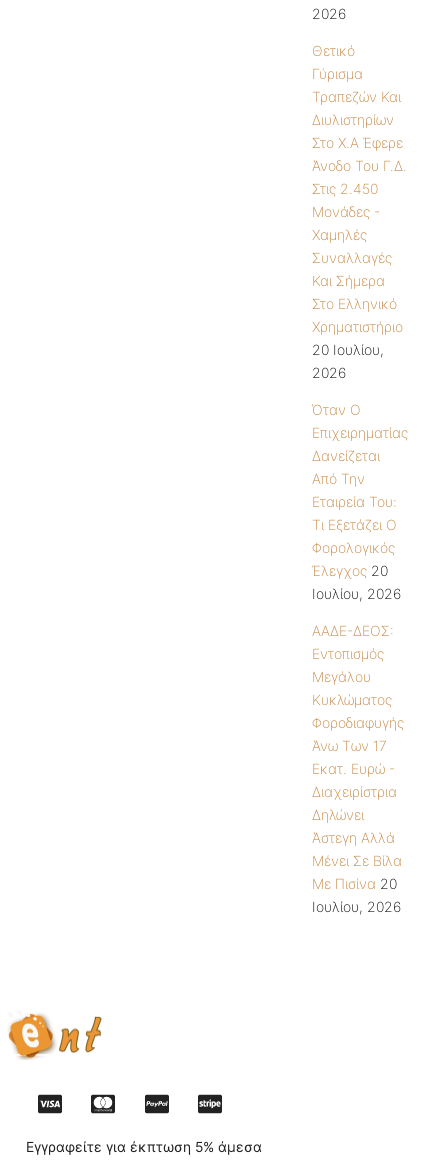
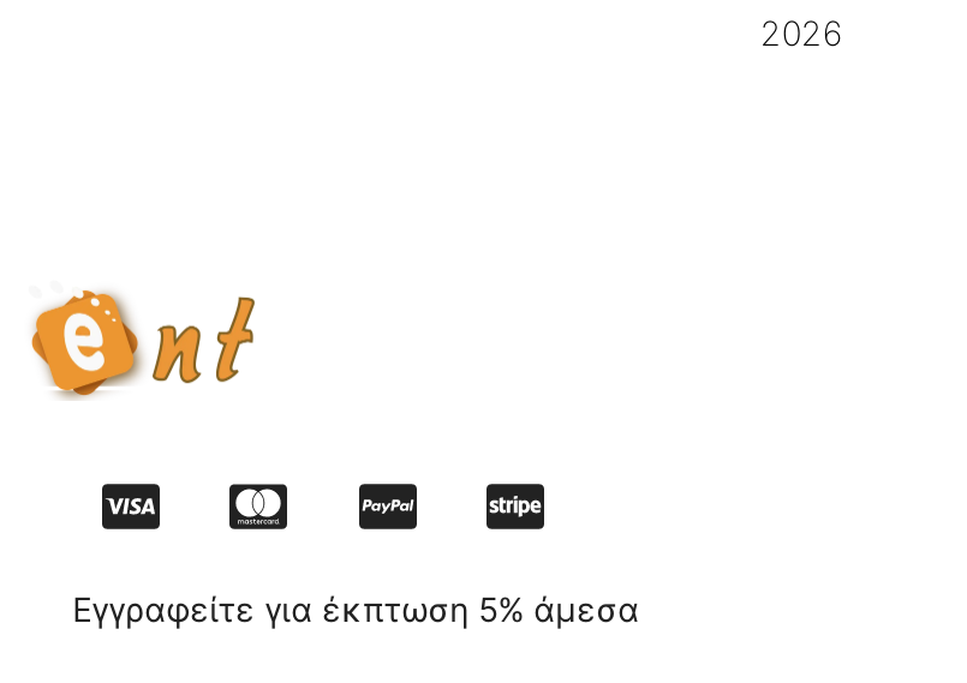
- Θετικό
- Γύρισμα
- Τραπεζών Και
- Διυλιστηρίων
- Στο Χ.Α Έφερε
- Άνοδο Του Γ.Δ.
- Στις 2.450
- Μονάδες -
- Χαμηλές
- Συναλλαγές
- Και Σήμερα
- Στο Ελληνικό
- Χρηματιστήριο
- 20 Ιουλίου,
- 2026
- Όταν Ο
- Επιχειρηματίας
- Δανείζεται
- Από Την
- Εταιρεία Του:
- Τι Εξετάζει Ο
- Φορολογικός
- Έλεγχος 20
- Ιουλίου, 2026
- ΑΑΔΕ-ΔΕΟΣ:
- Εντοπισμός
- Μεγάλου
- Κυκλώματος
- Φοροδιαφυγής
- Άνω Των 17
- Εκατ. Ευρώ -
- Διαχειρίστρια
- Δηλώνει
- Άστεγη Αλλά
- Μένει Σε Βίλα
- Με Πισίνα 20
- Ιουλίου, 2026
